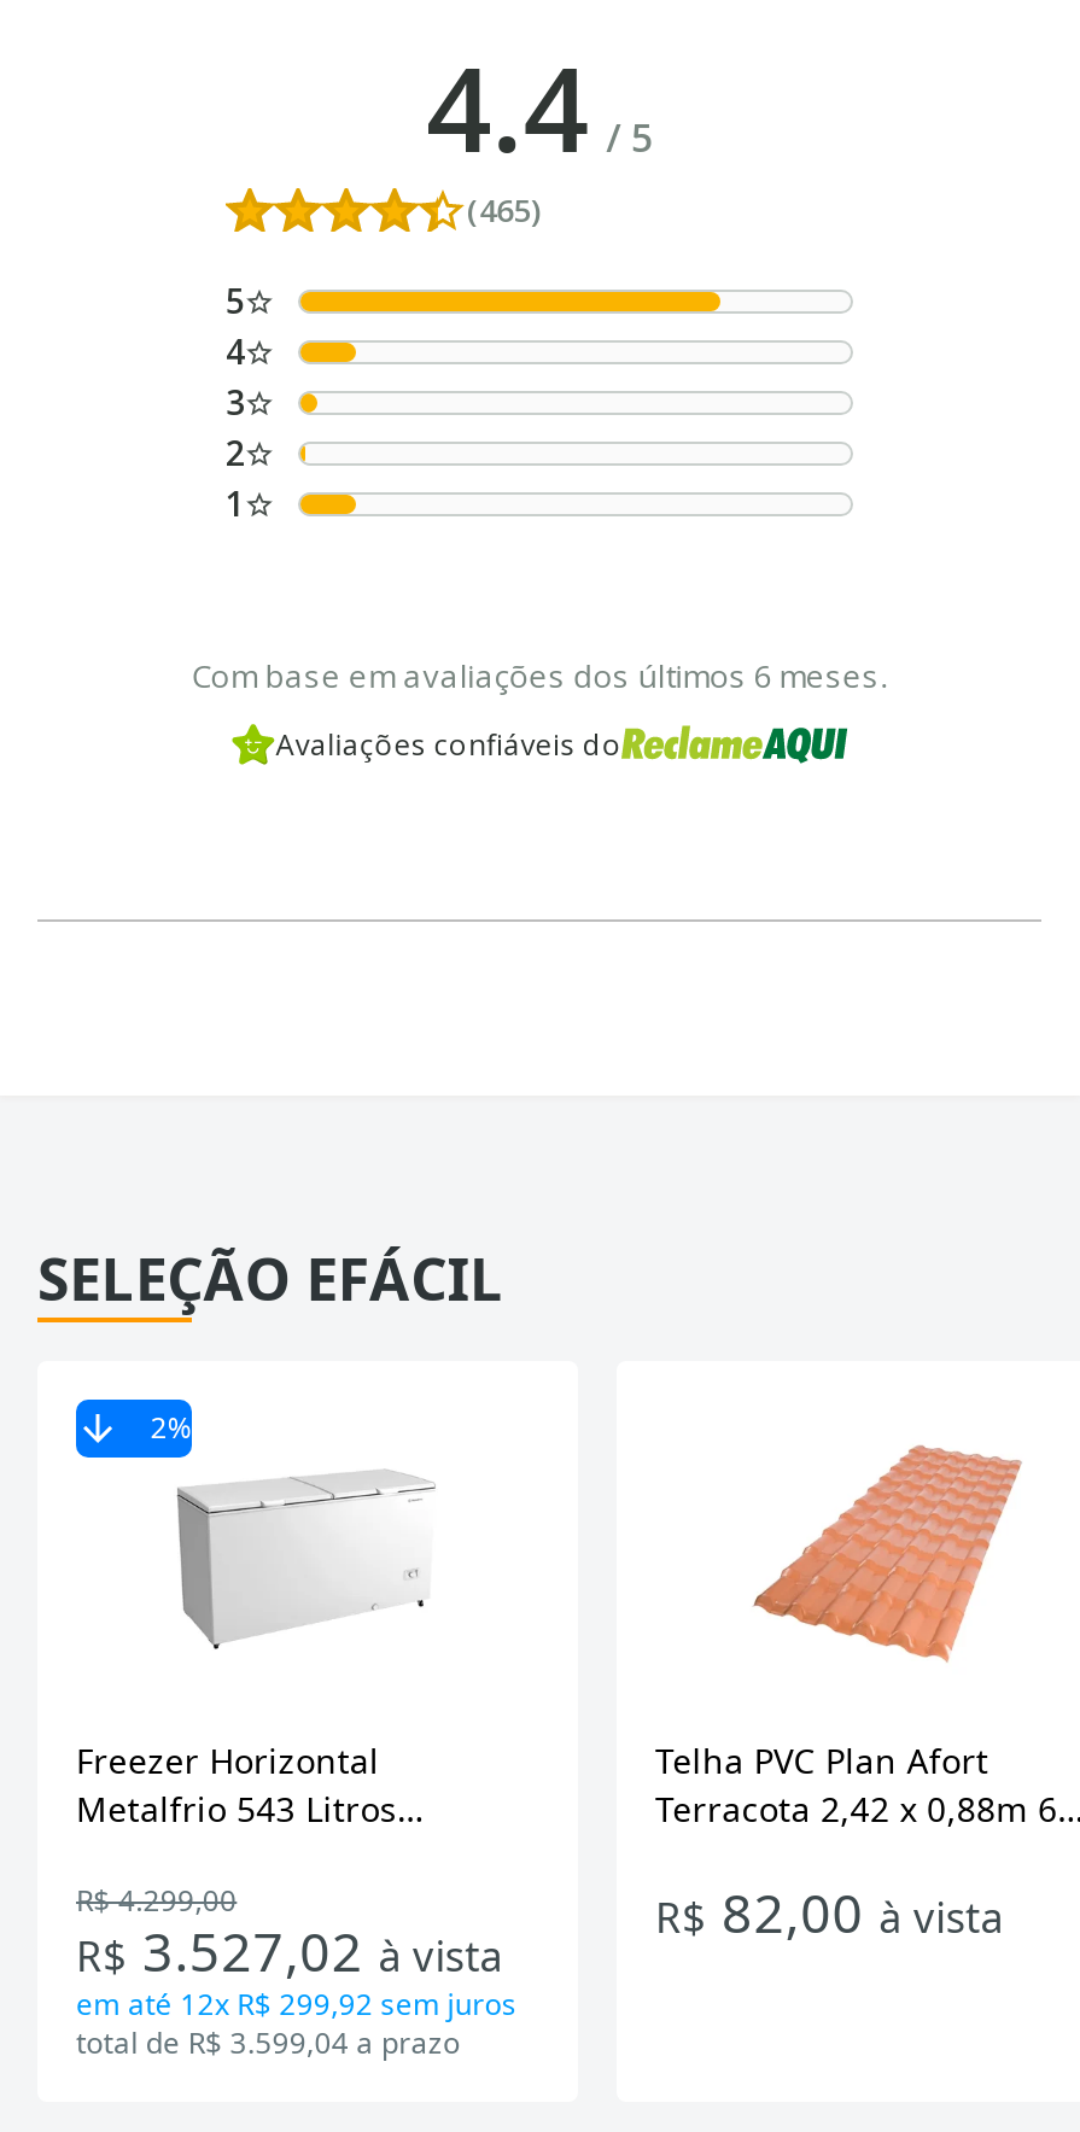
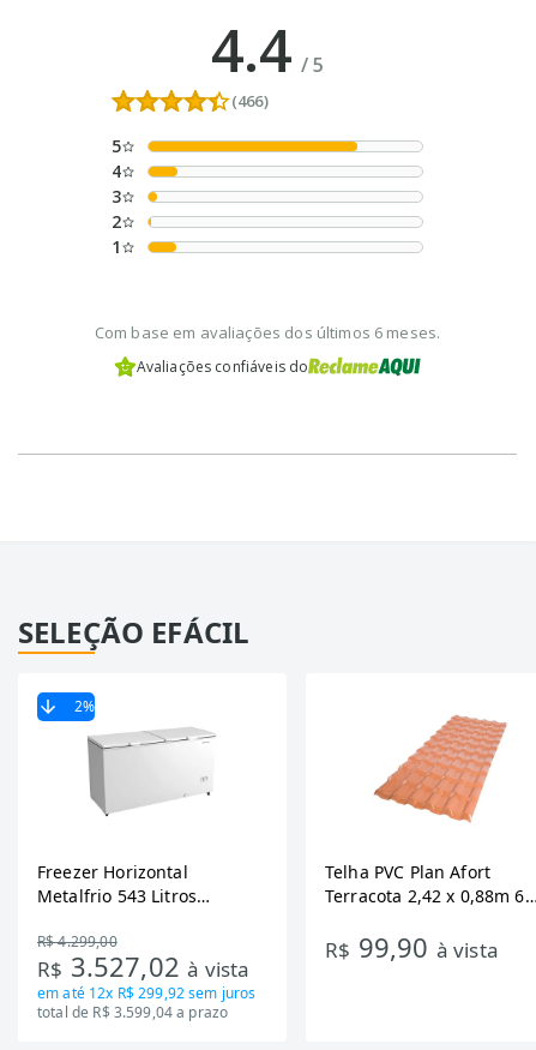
- (465)
+ (466)

- R$82,00 à vista
+ R$99,90 à vista
